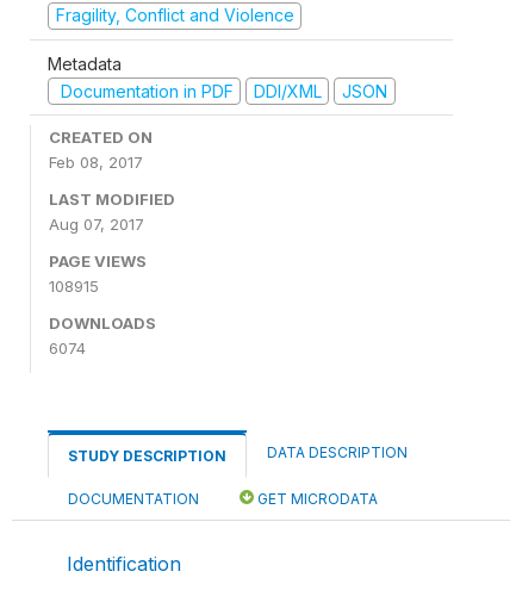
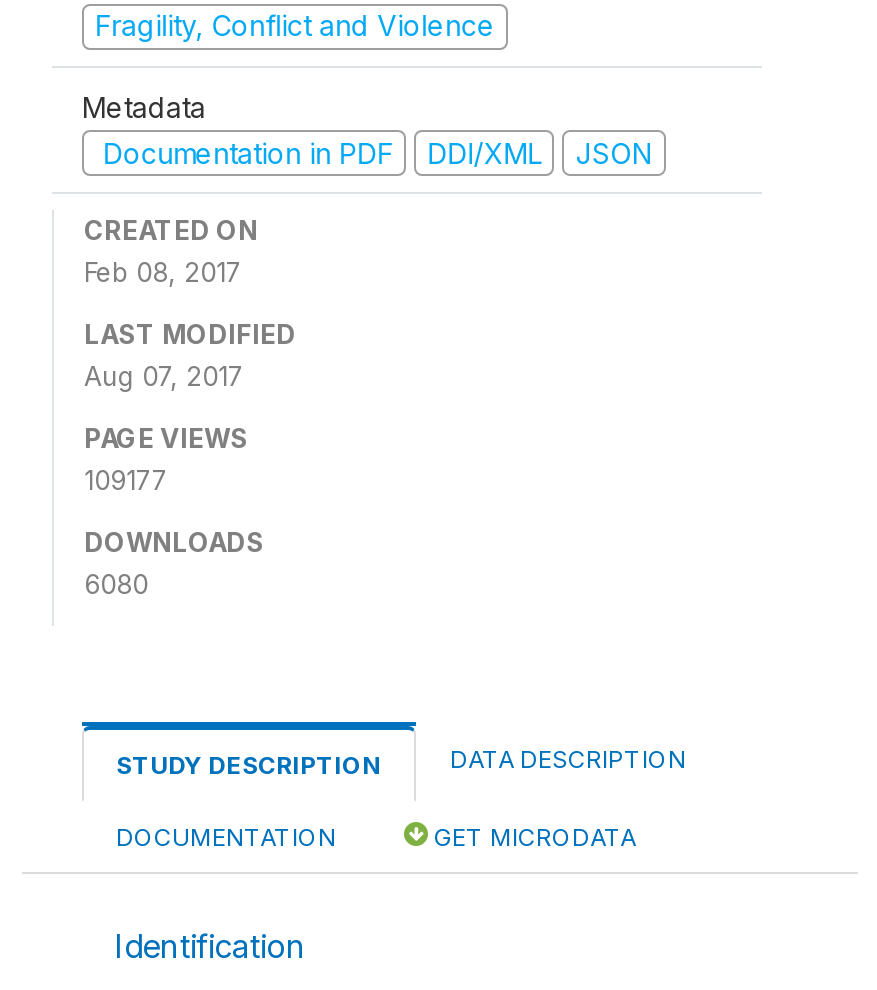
- 108915
+ 109177

- 6074
+ 6080
